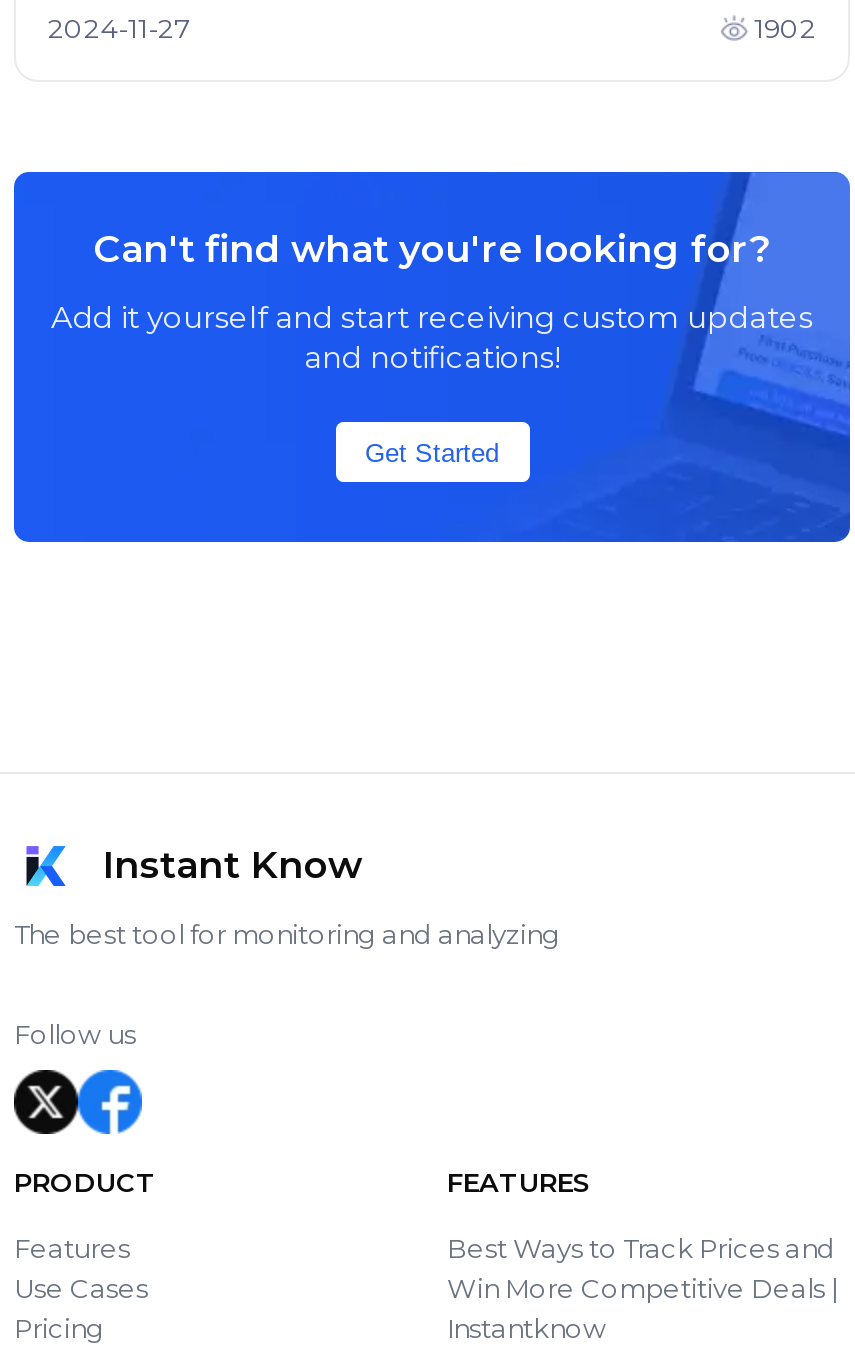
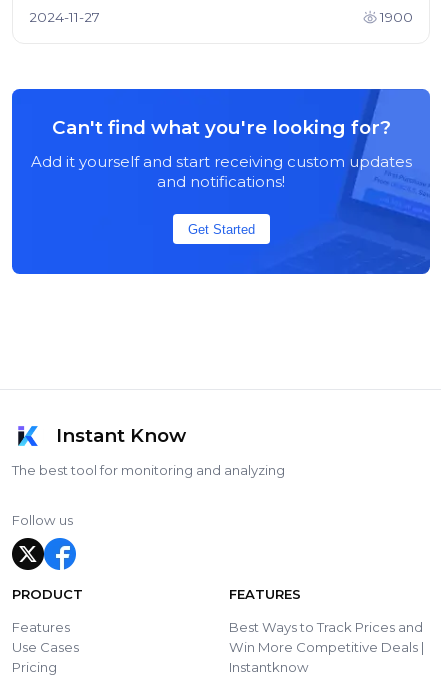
- 1902
+ 1900
